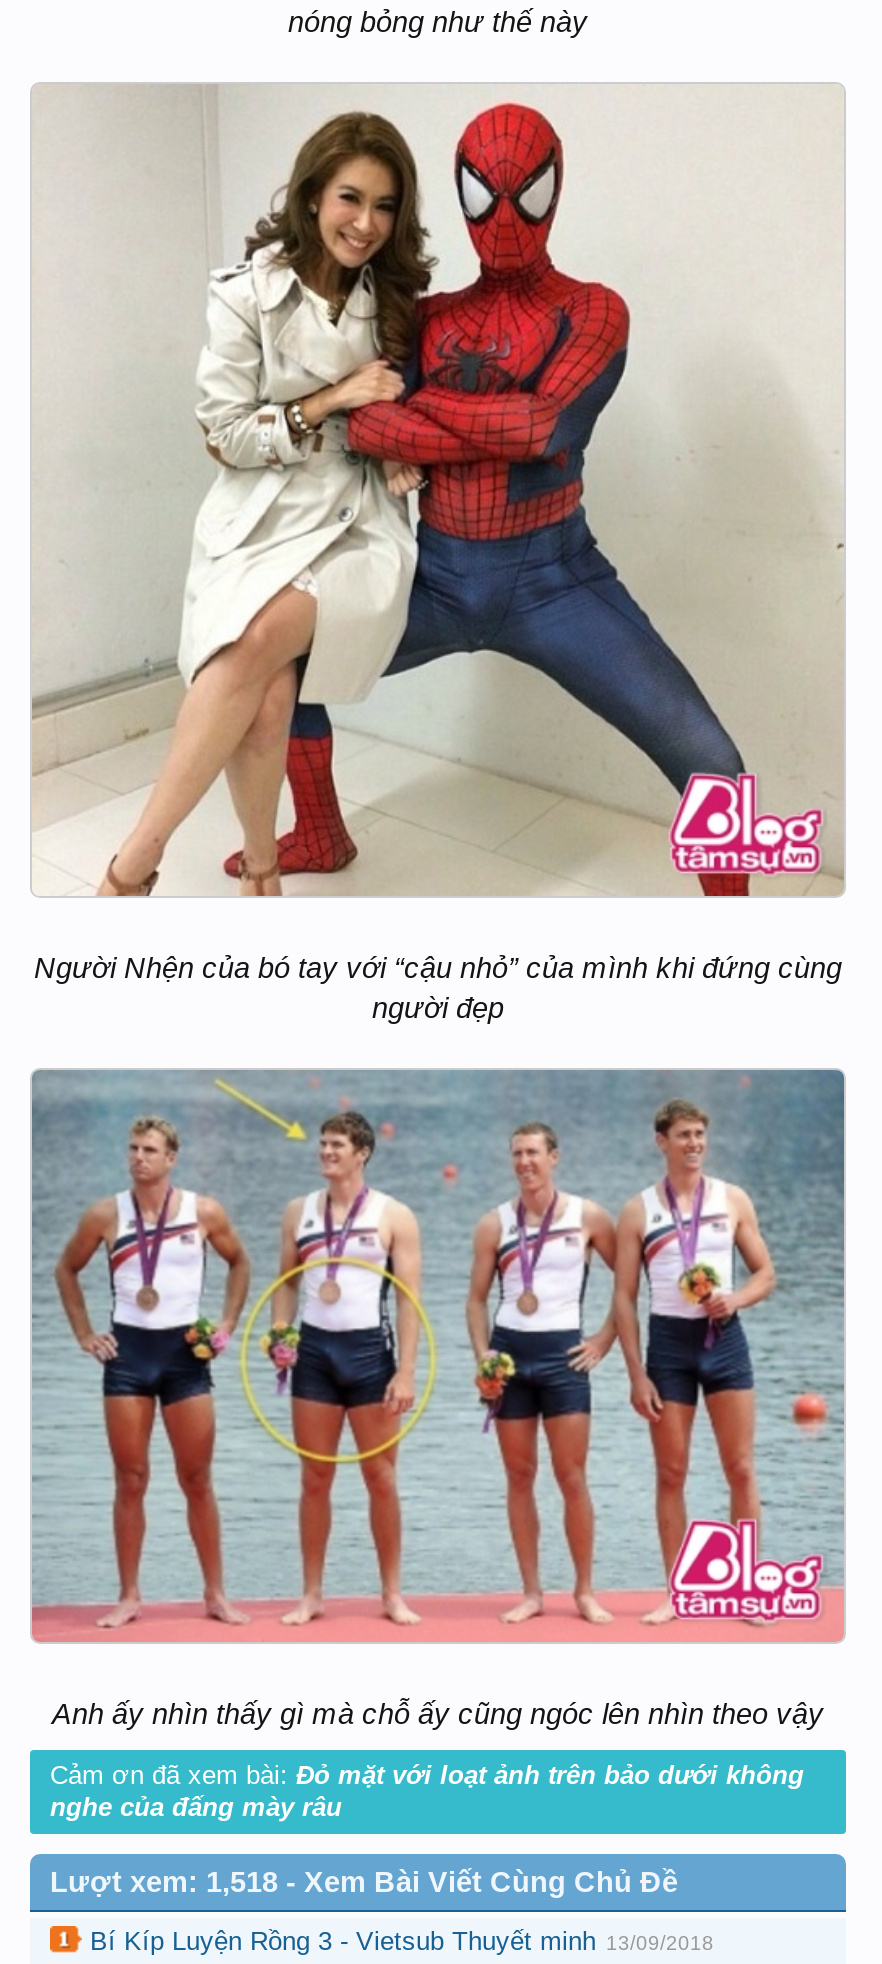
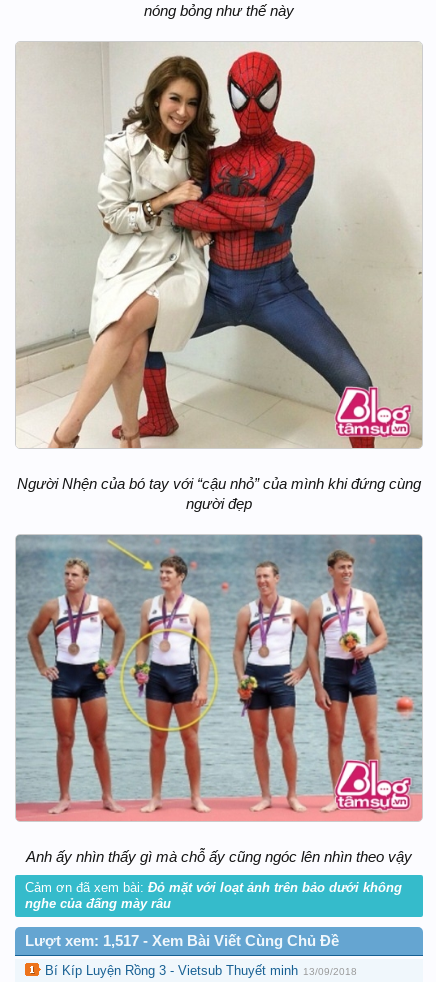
- Lượt xem: 1,518 - Xem Bài Viết Cùng Chủ Đề
+ Lượt xem: 1,517 - Xem Bài Viết Cùng Chủ Đề
